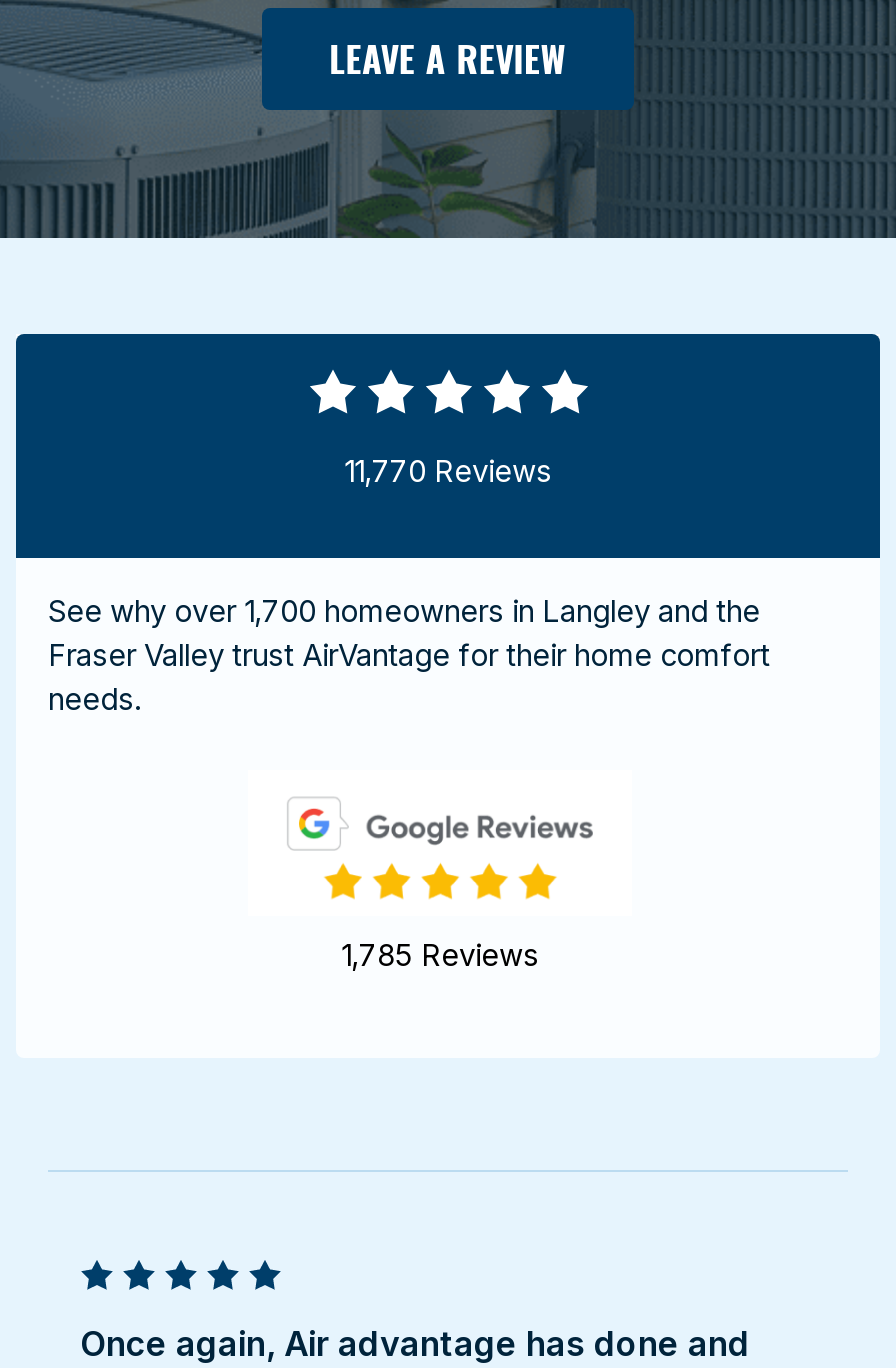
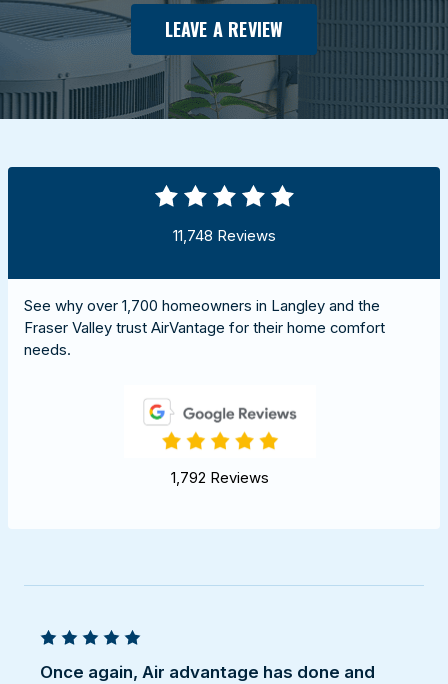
- 11,770 Reviews
+ 11,748 Reviews

- 1,785 Reviews
+ 1,792 Reviews
